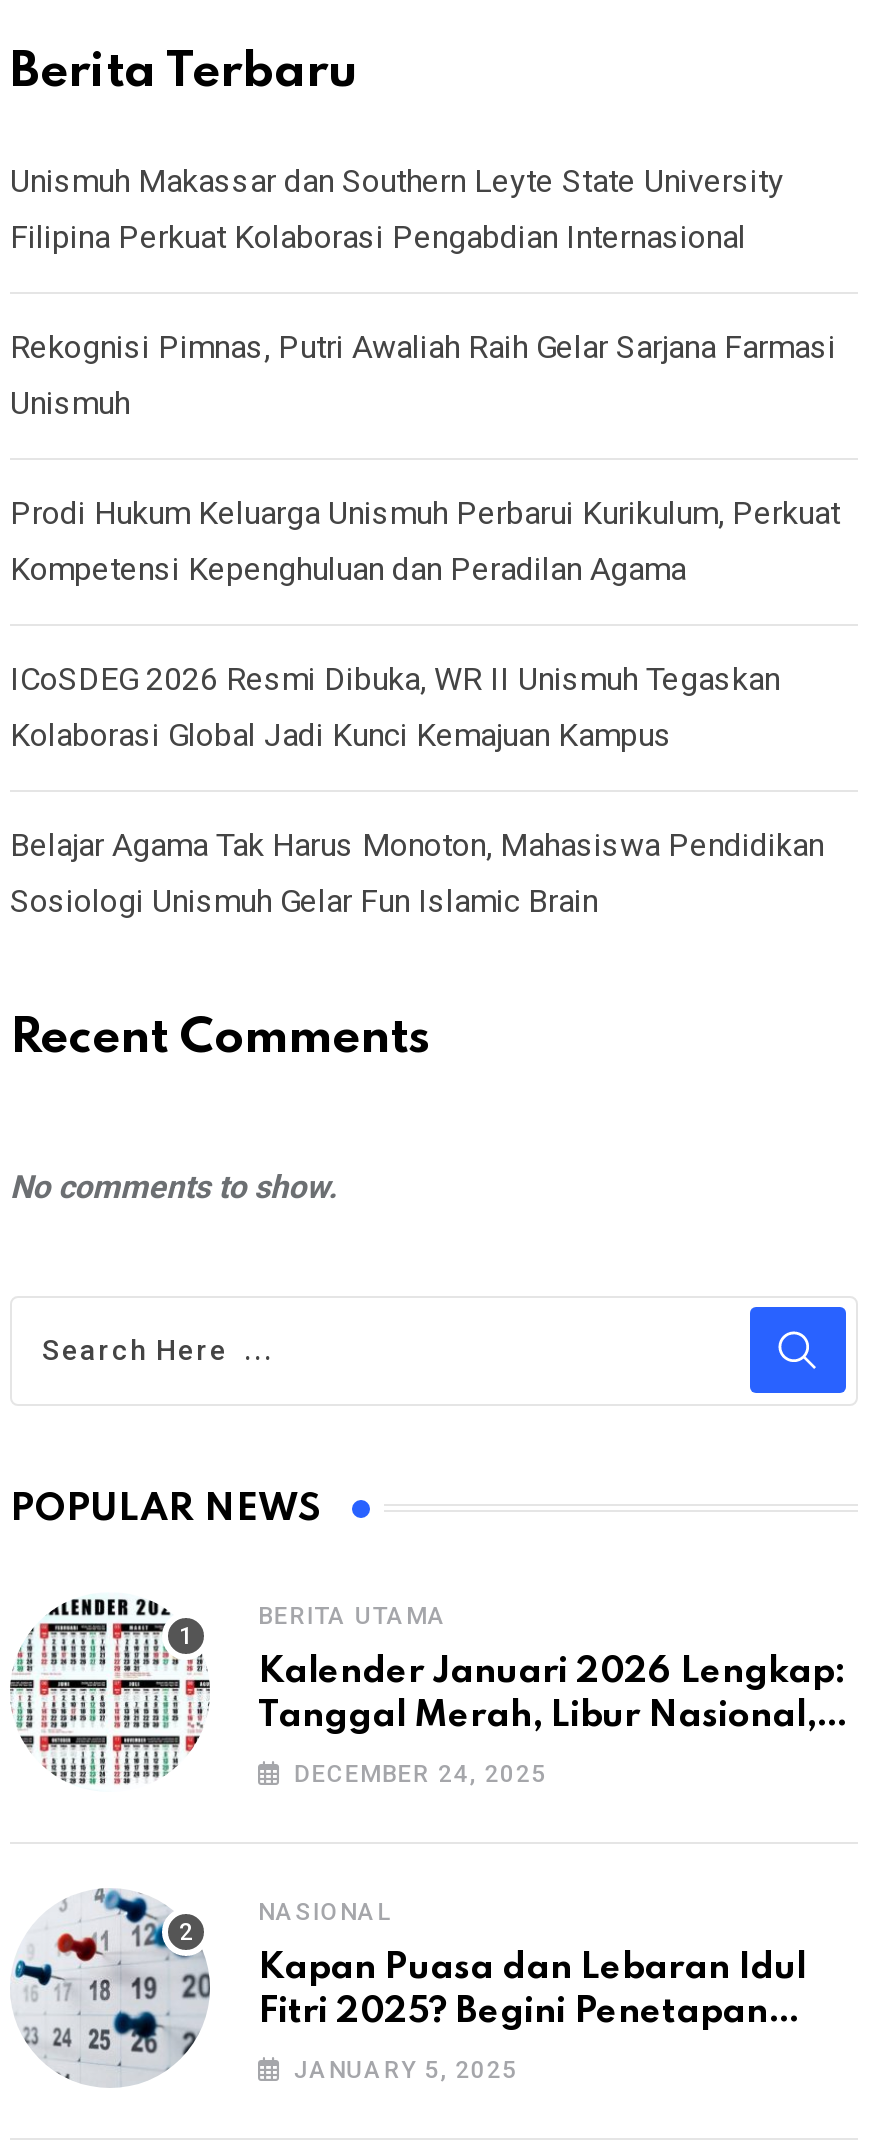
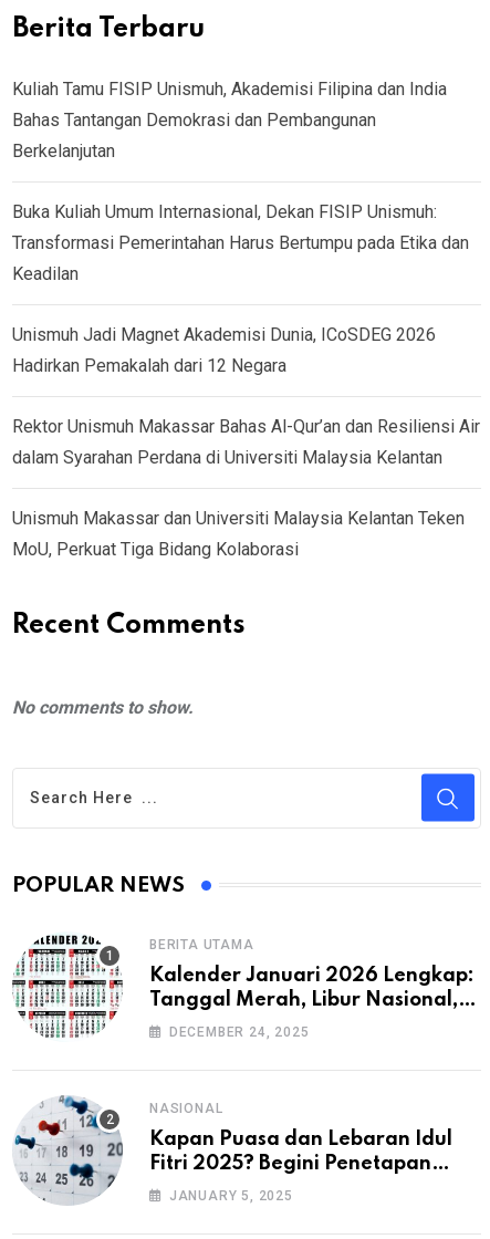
- Unismuh Makassar dan Southern Leyte State University
- Filipina Perkuat Kolaborasi Pengabdian Internasional
- Rekognisi Pimnas, Putri Awaliah Raih Gelar Sarjana Farmasi
- Unismuh
- Prodi Hukum Keluarga Unismuh Perbarui Kurikulum, Perkuat
- Kompetensi Kepenghuluan dan Peradilan Agama
- ICoSDEG 2026 Resmi Dibuka, WR II Unismuh Tegaskan
- Kolaborasi Global Jadi Kunci Kemajuan Kampus
- Belajar Agama Tak Harus Monoton, Mahasiswa Pendidikan
- Sosiologi Unismuh Gelar Fun Islamic Brain
+ Kuliah Tamu FISIP Unismuh, Akademisi Filipina dan India
+ Bahas Tantangan Demokrasi dan Pembangunan
+ Berkelanjutan
+ Buka Kuliah Umum Internasional, Dekan FISIP Unismuh:
+ Transformasi Pemerintahan Harus Bertumpu pada Etika dan
+ Keadilan
+ Unismuh Jadi Magnet Akademisi Dunia, ICoSDEG 2026
+ Hadirkan Pemakalah dari 12 Negara
+ Rektor Unismuh Makassar Bahas Al-Qur’an dan Resiliensi Air
+ dalam Syarahan Perdana di Universiti Malaysia Kelantan
+ Unismuh Makassar dan Universiti Malaysia Kelantan Teken
+ MoU, Perkuat Tiga Bidang Kolaborasi
